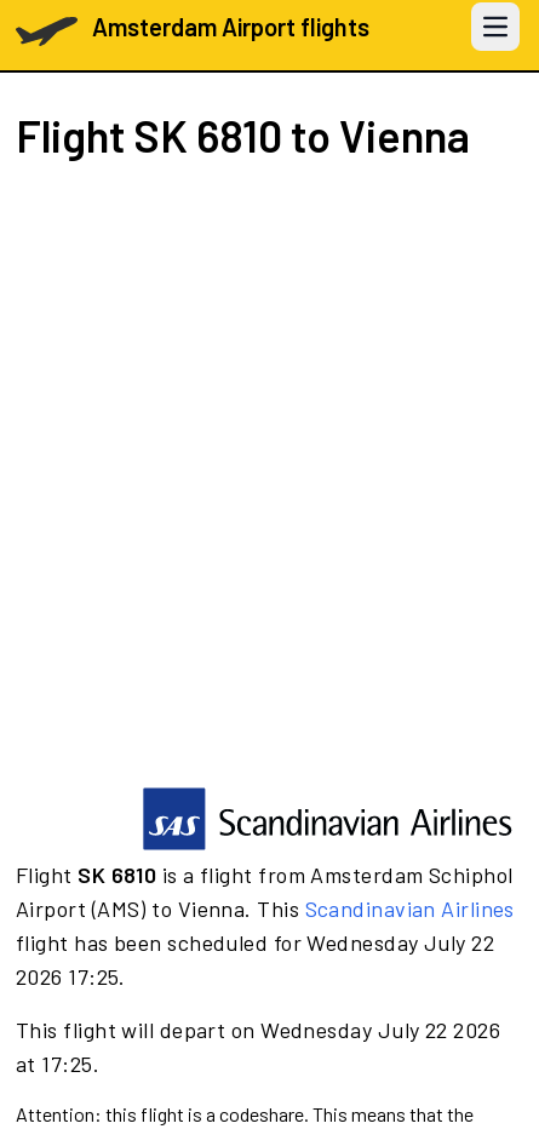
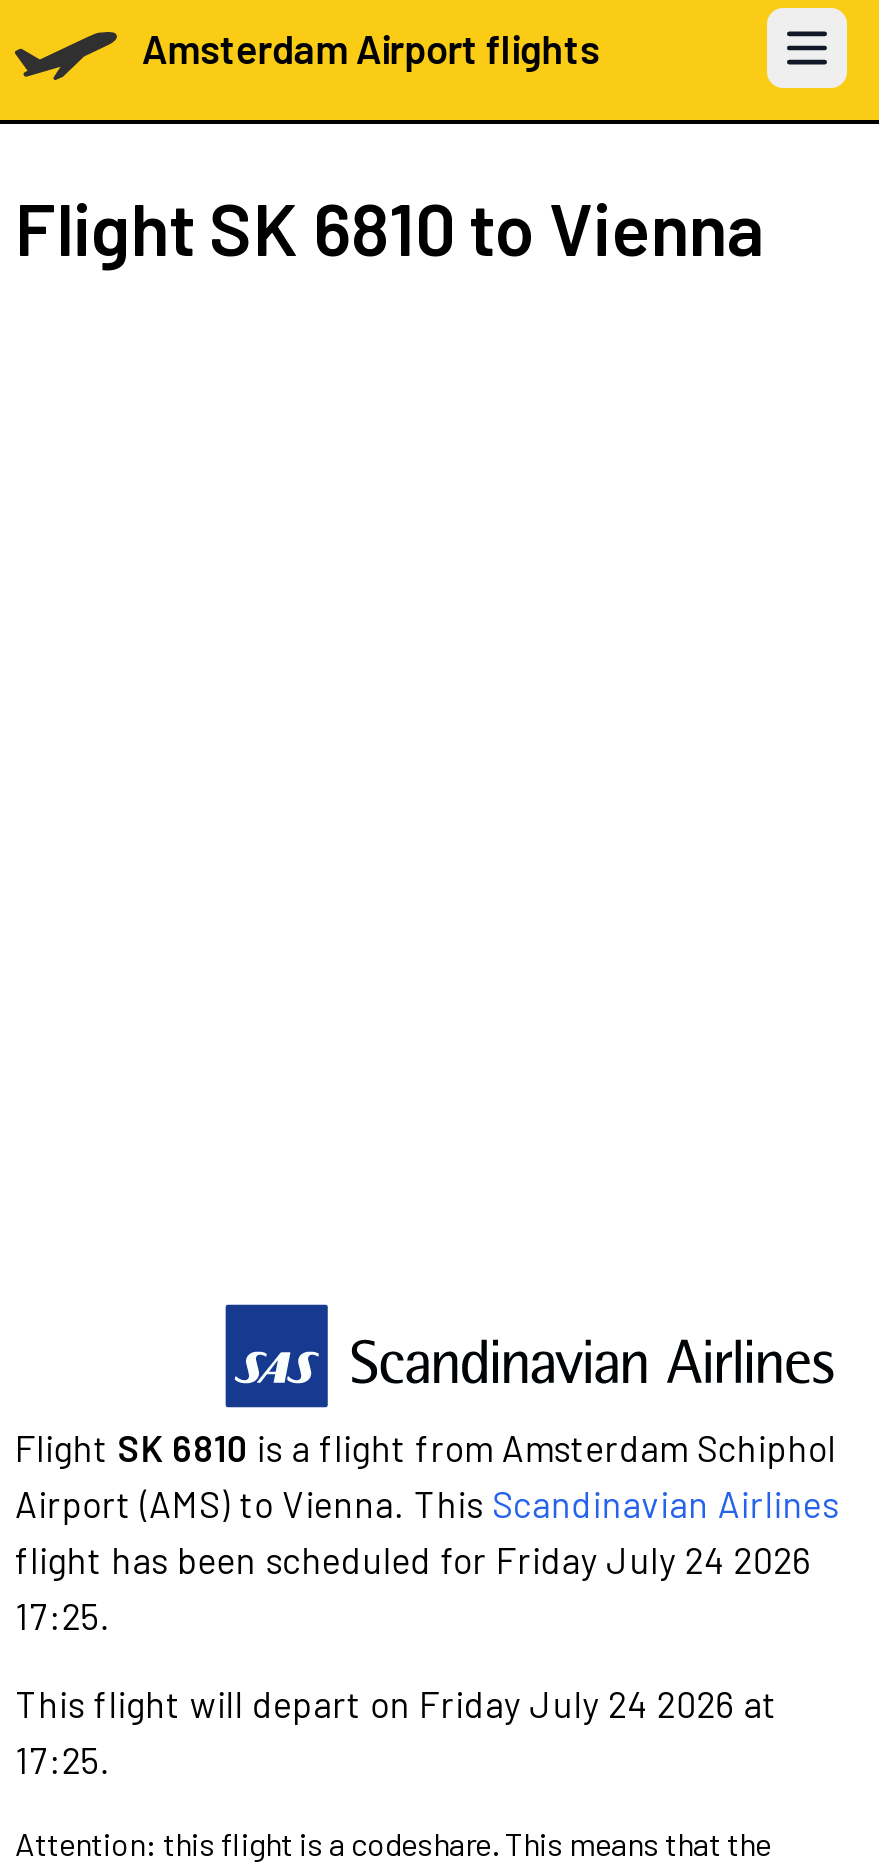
- flight has been scheduled for Wednesday July 22
- 2026 17:25.
+ flight has been scheduled for Friday July 24 2026
+ 17:25.

- This flight will depart on Wednesday July 22 2026
- at 17:25.
+ This flight will depart on Friday July 24 2026 at
+ 17:25.
